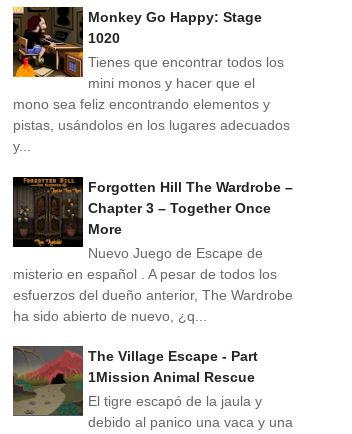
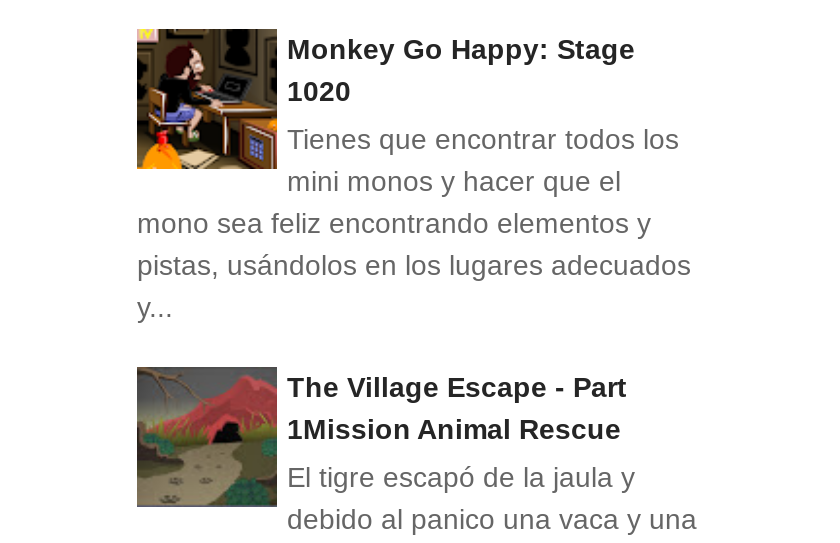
- [image]
- Forgotten Hill The Wardrobe –
- Chapter 3 – Together Once
- More
- Nuevo Juego de Escape de
- misterio en español . A pesar de todos los
- esfuerzos del dueño anterior, The Wardrobe
- ha sido abierto de nuevo, ¿q...
